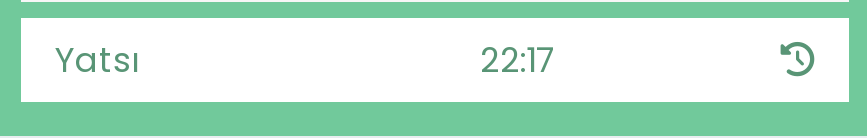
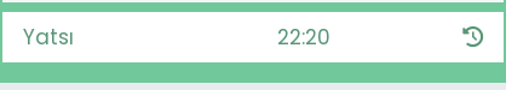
- 22:17
+ 22:20
